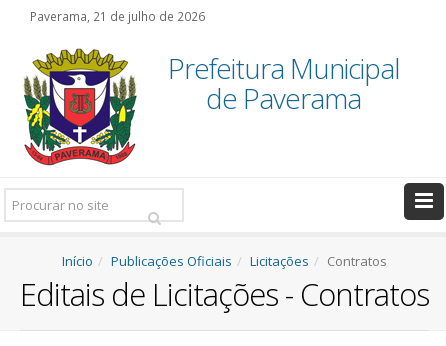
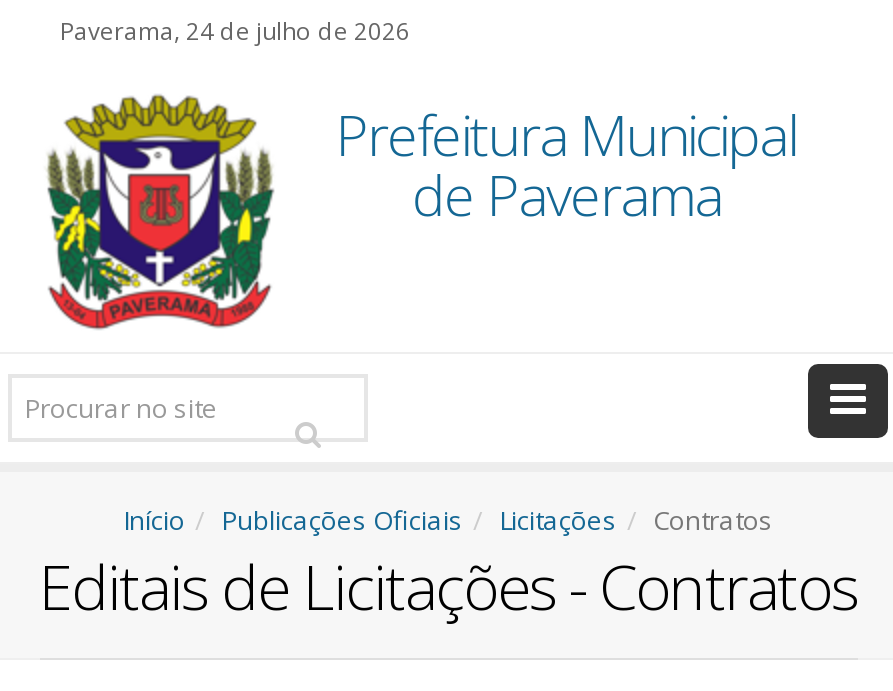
- Paverama, 21 de julho de 2026
+ Paverama, 24 de julho de 2026
